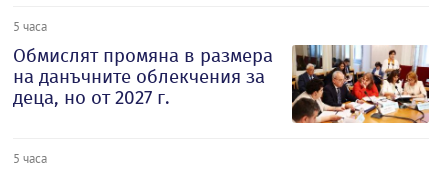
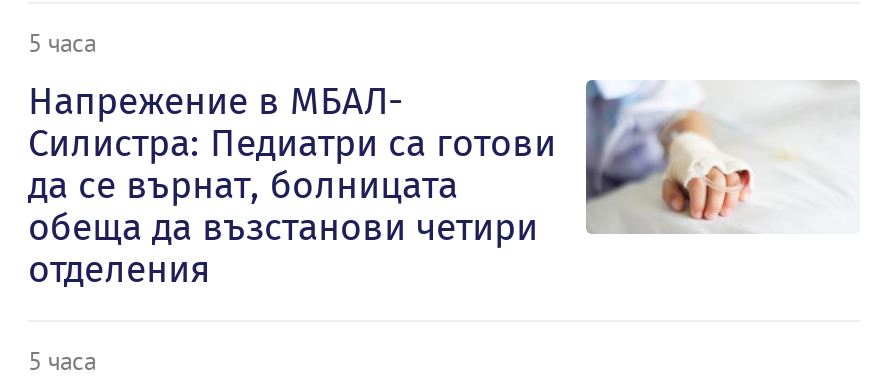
- [image]
- Обмислят промяна в размера
- на данъчните облекчения за
- деца, но от 2027 г.
+ [image]
+ Напрежение в МБАЛ-
+ Силистра: Педиатри са готови
+ да се върнат, болницата
+ обеща да възстанови четири
+ отделения
